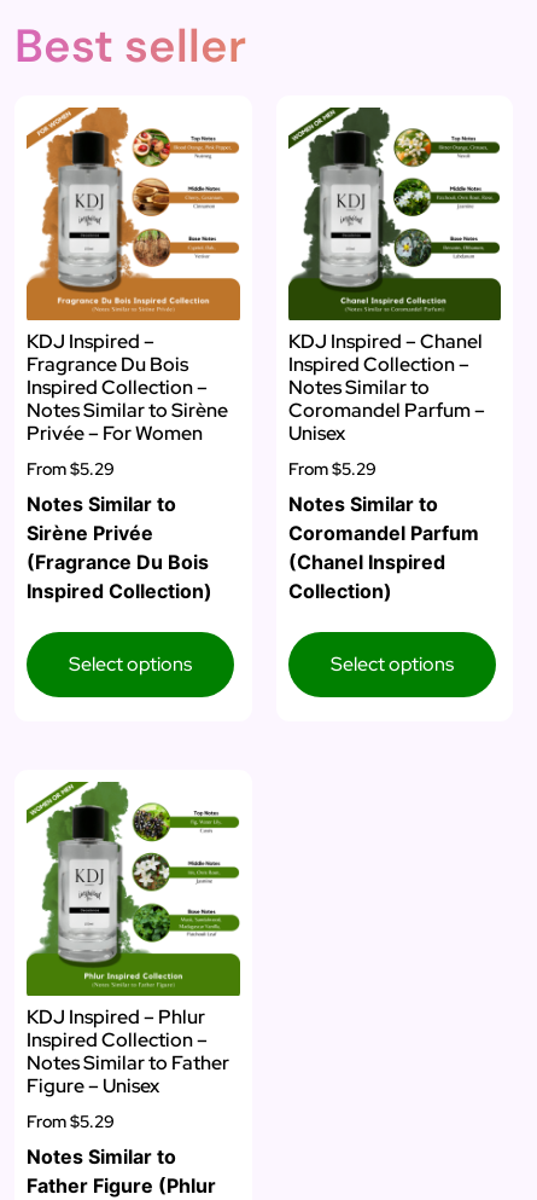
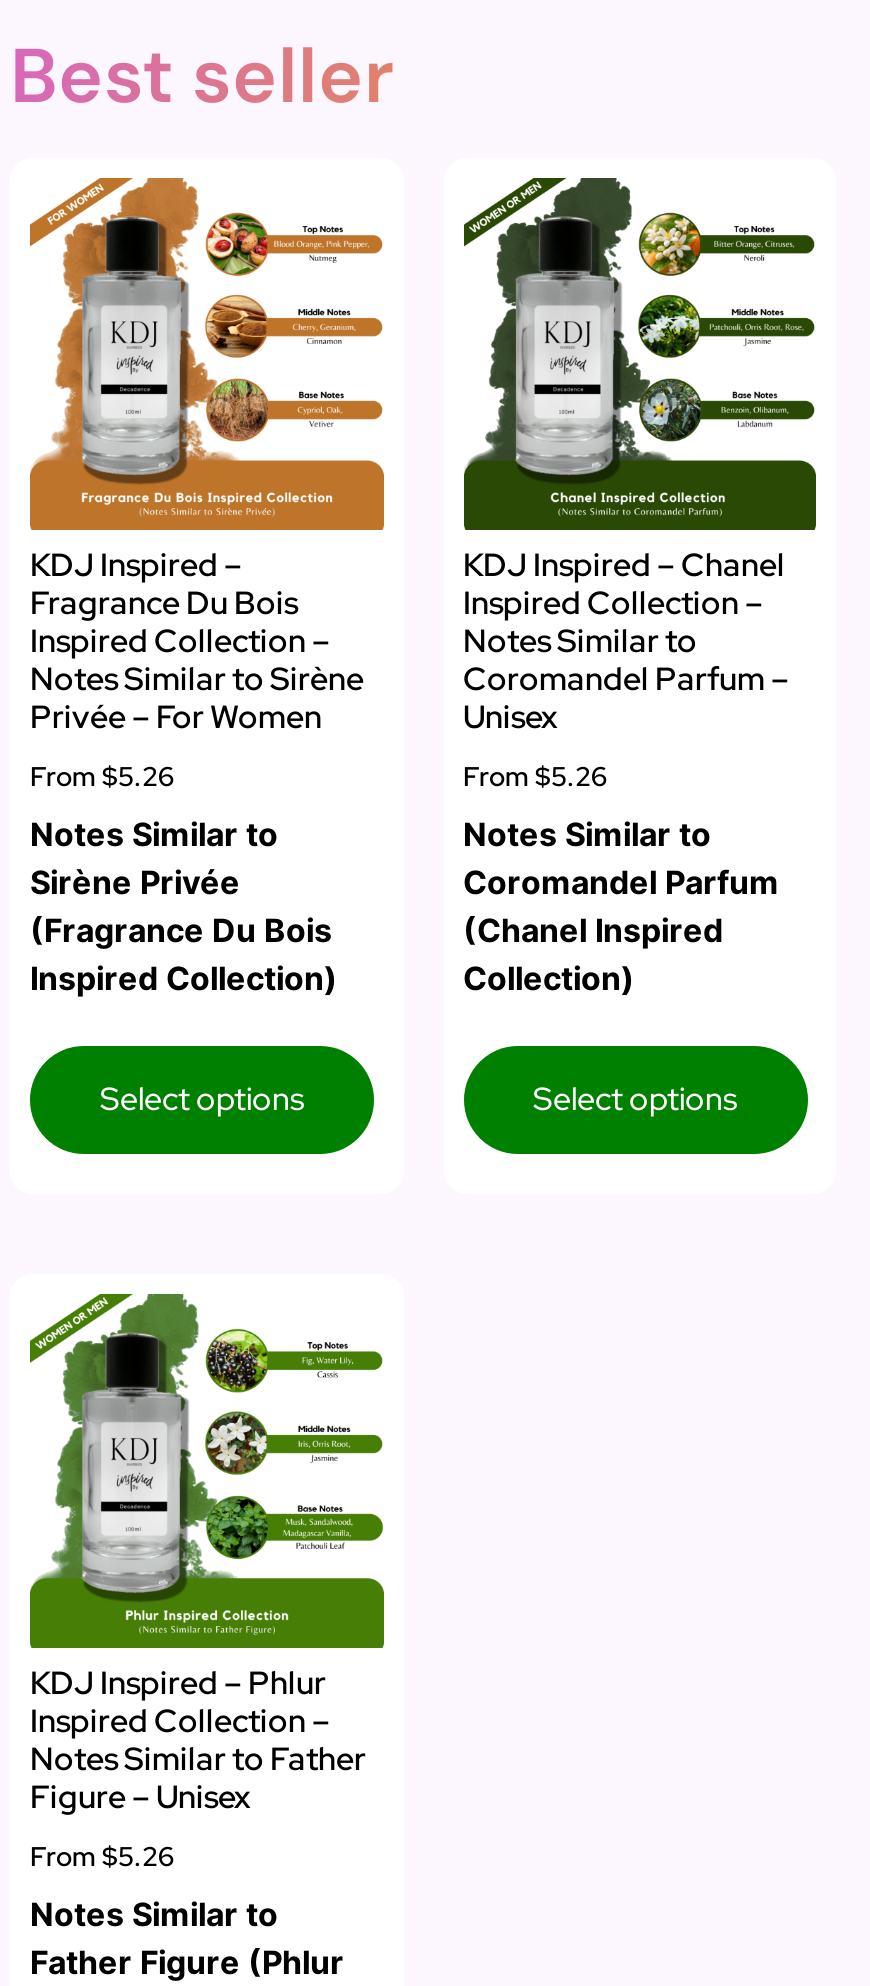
- From $5.29
+ From $5.26

- From $5.29
+ From $5.26

- From $5.29
+ From $5.26
